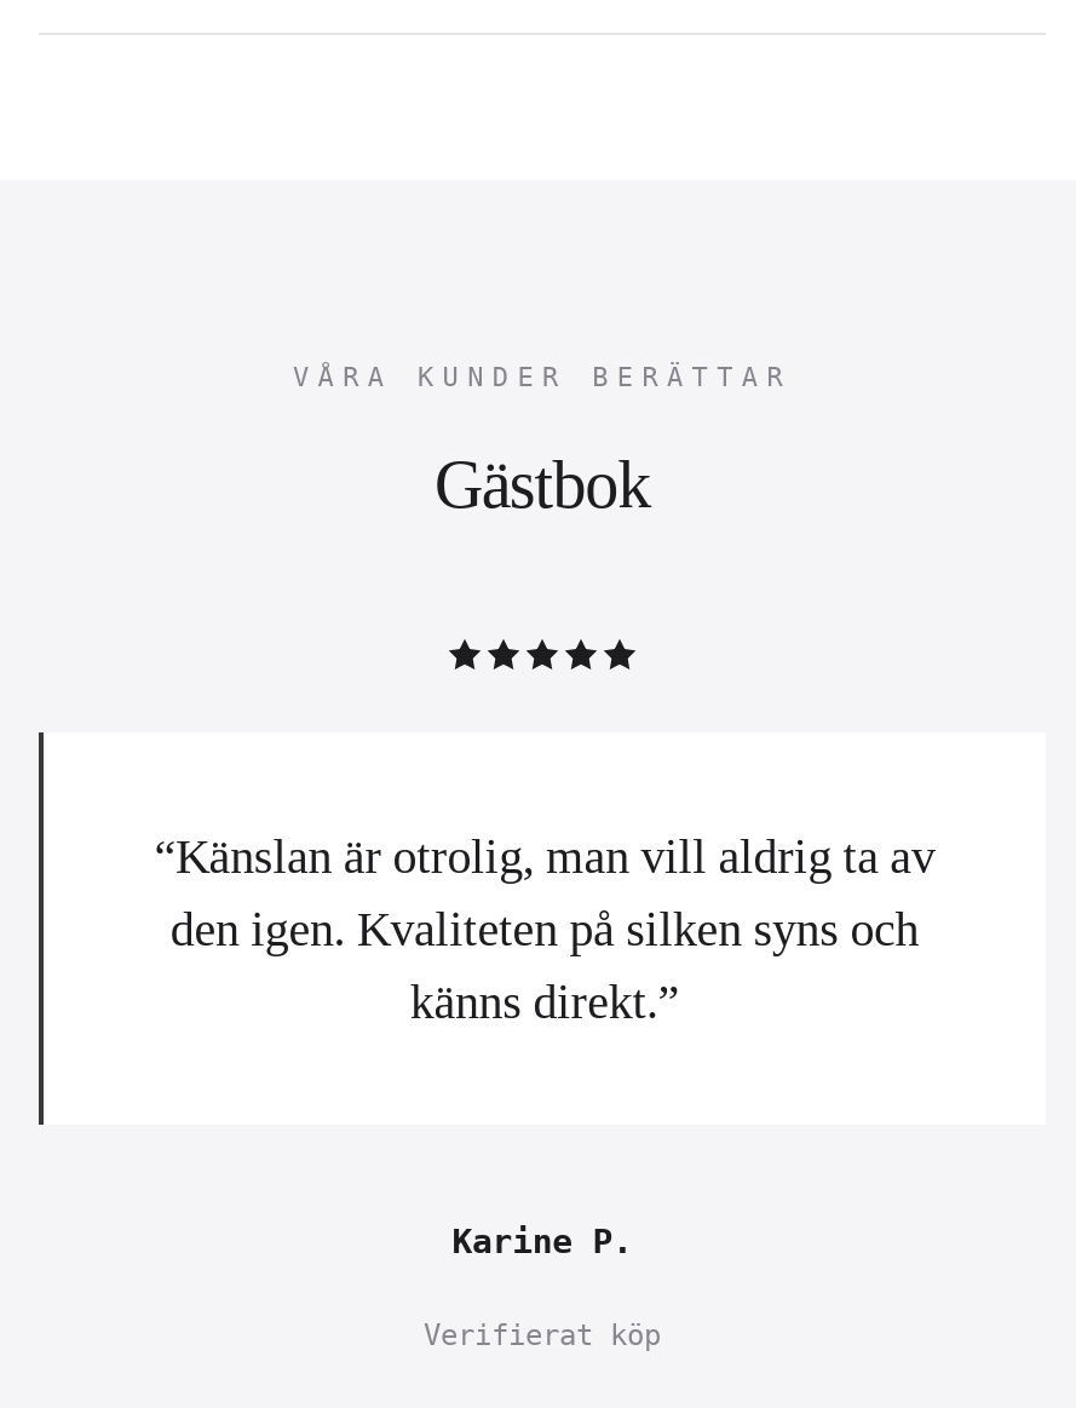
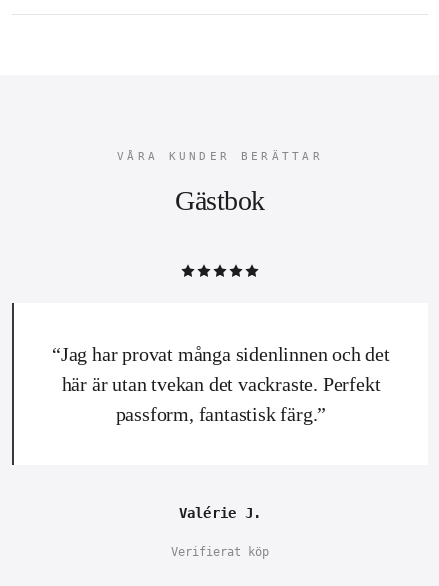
- “Känslan är otrolig, man vill aldrig ta av
- den igen. Kvaliteten på silken syns och
- känns direkt.”
+ “Jag har provat många sidenlinnen och det
+ här är utan tvekan det vackraste. Perfekt
+ passform, fantastisk färg.”

- Karine P.
+ Valérie J.
